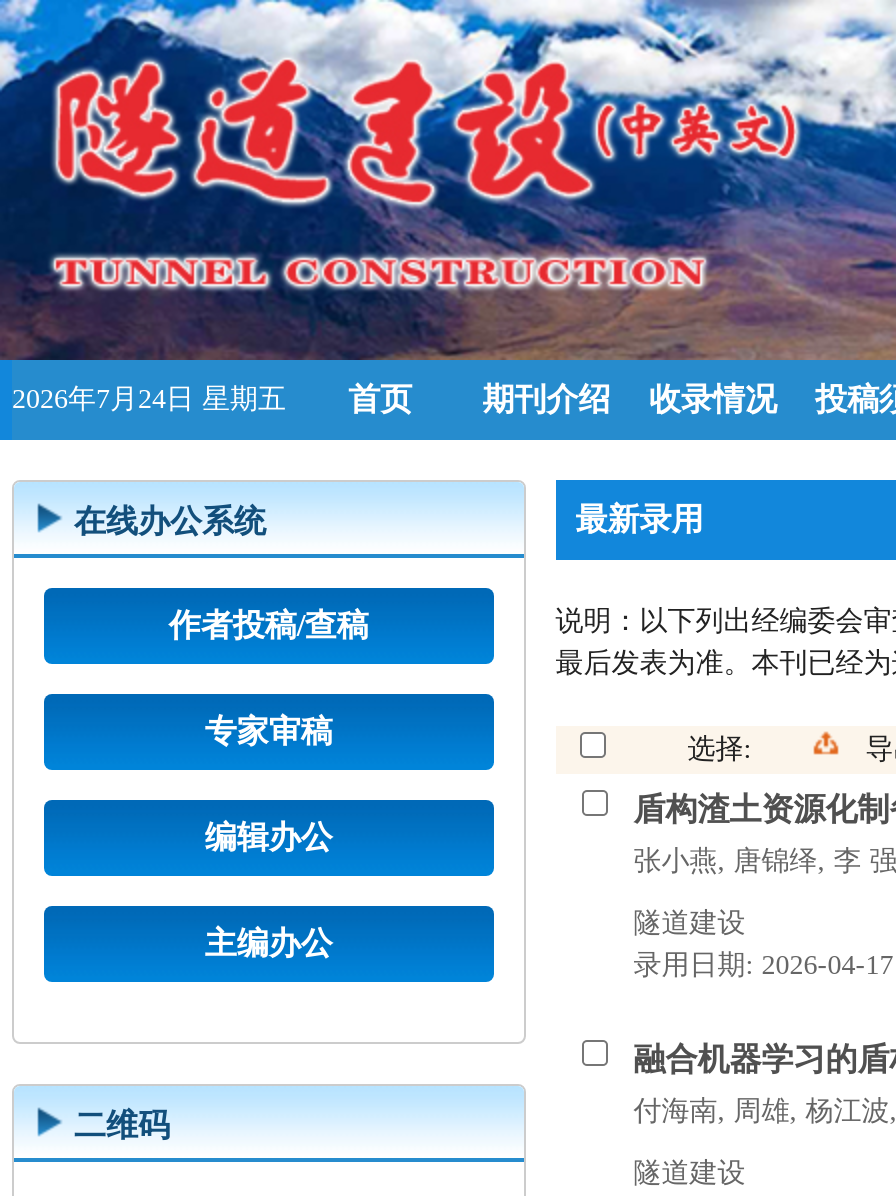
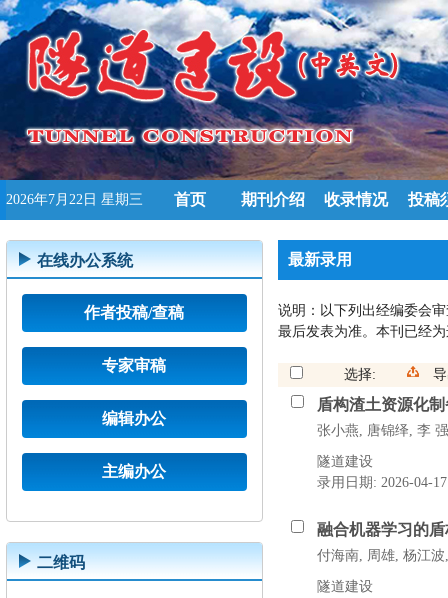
- 2026年7月24日 星期五
+ 2026年7月22日 星期三
